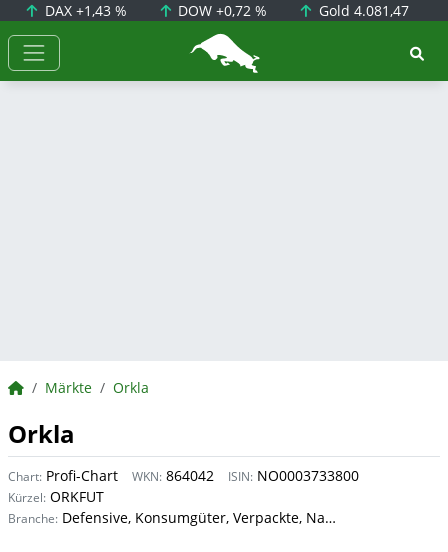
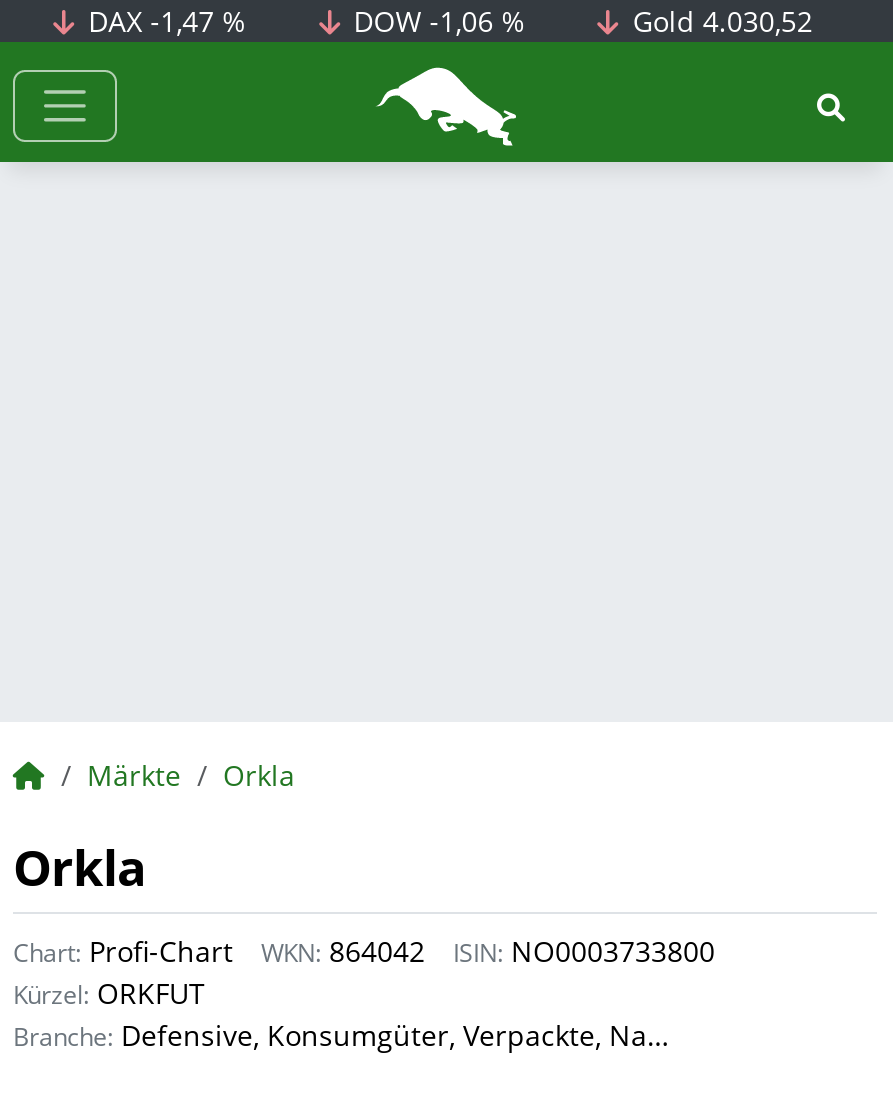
- DAX +1,43 %
+ DAX -1,47 %

- DOW +0,72 %
+ DOW -1,06 %

- Gold 4.081,47
+ Gold 4.030,52
